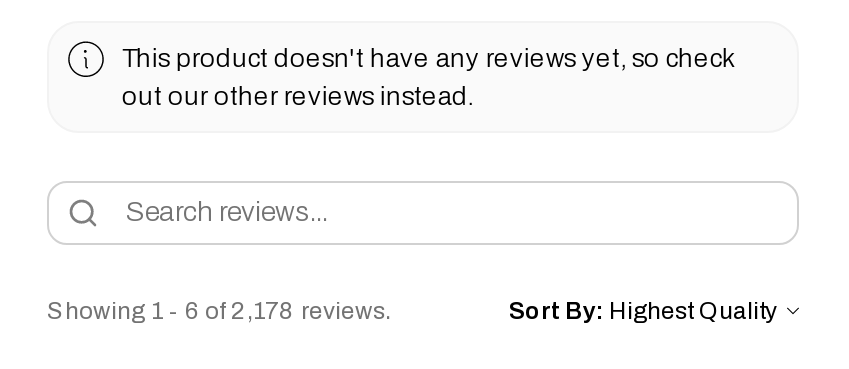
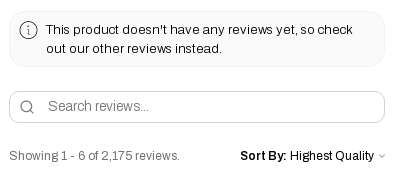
- Showing 1 - 6 of 2,178 reviews.
+ Showing 1 - 6 of 2,175 reviews.
